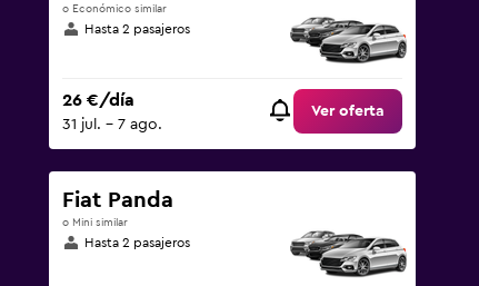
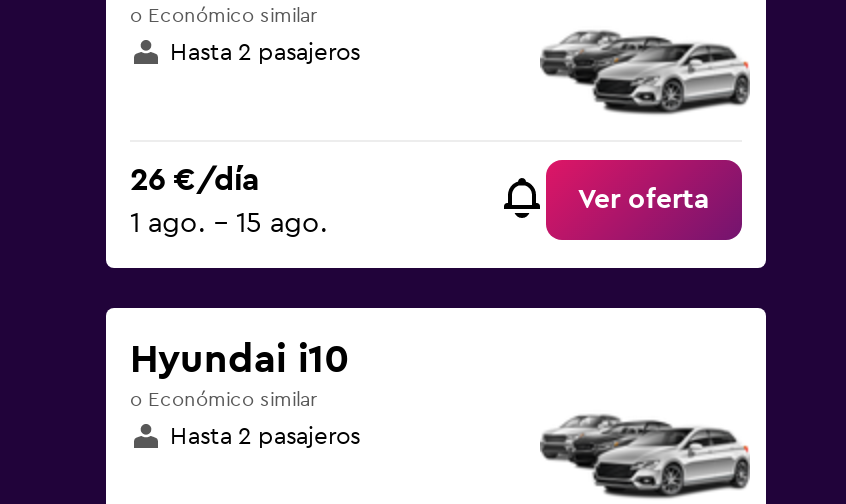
- 31 jul. - 7 ago.
+ 1 ago. - 15 ago.

- Fiat Panda
- o Mini similar
+ Hyundai i10
+ o Económico similar
